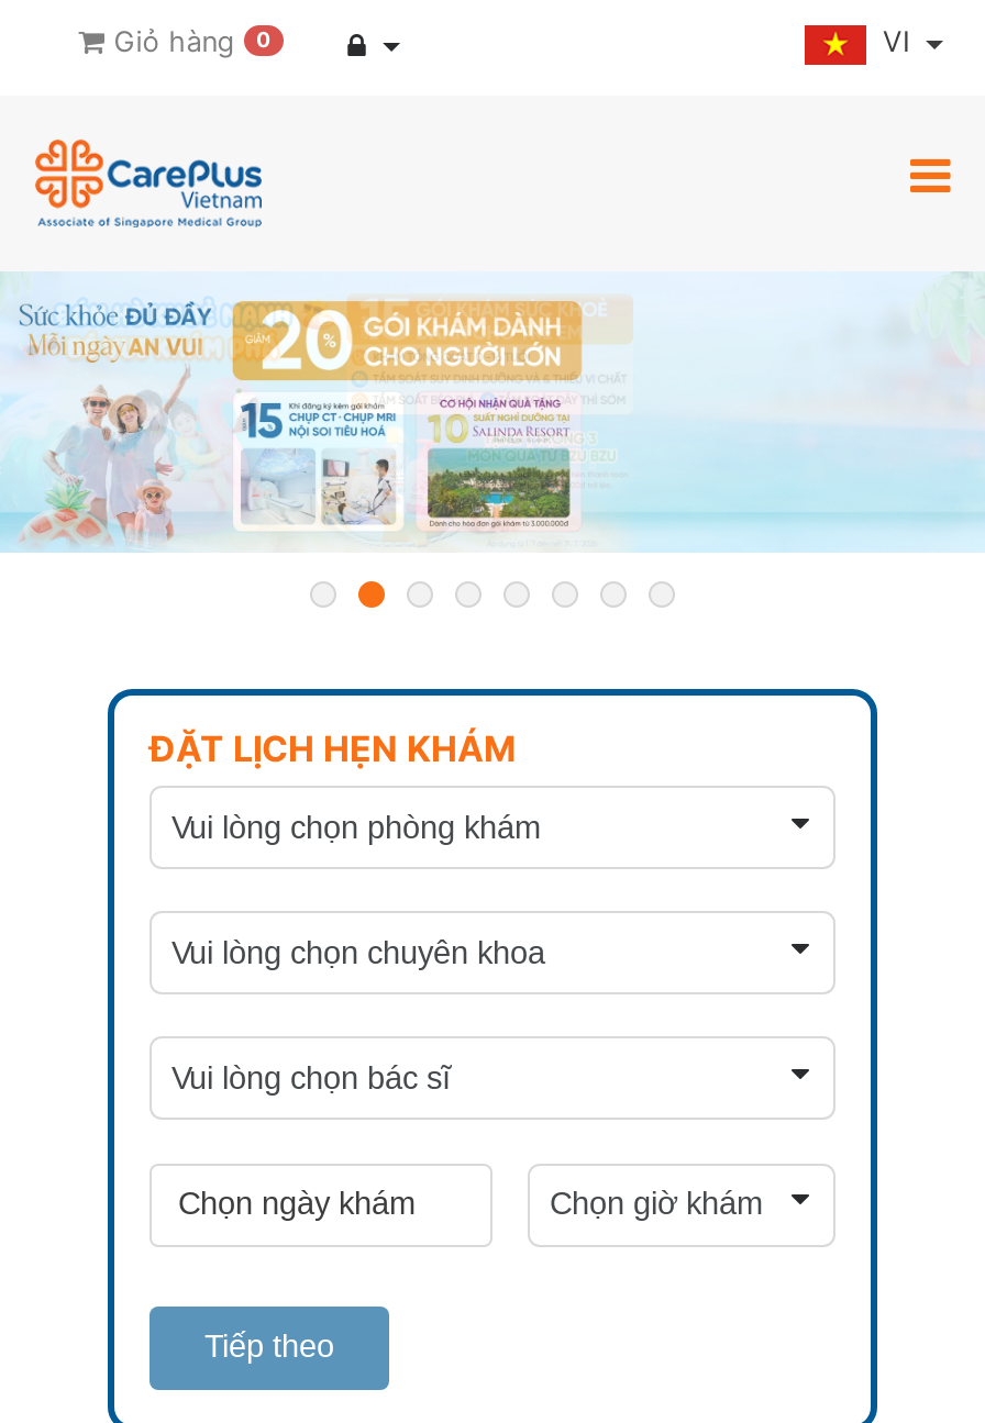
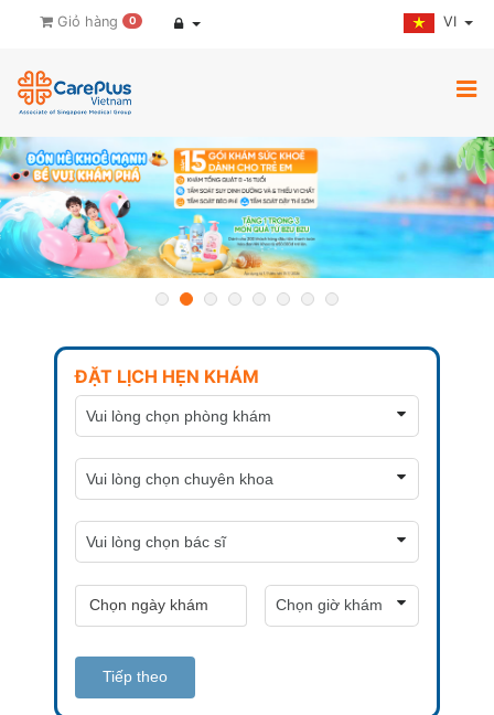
- [image]
+ [image]
